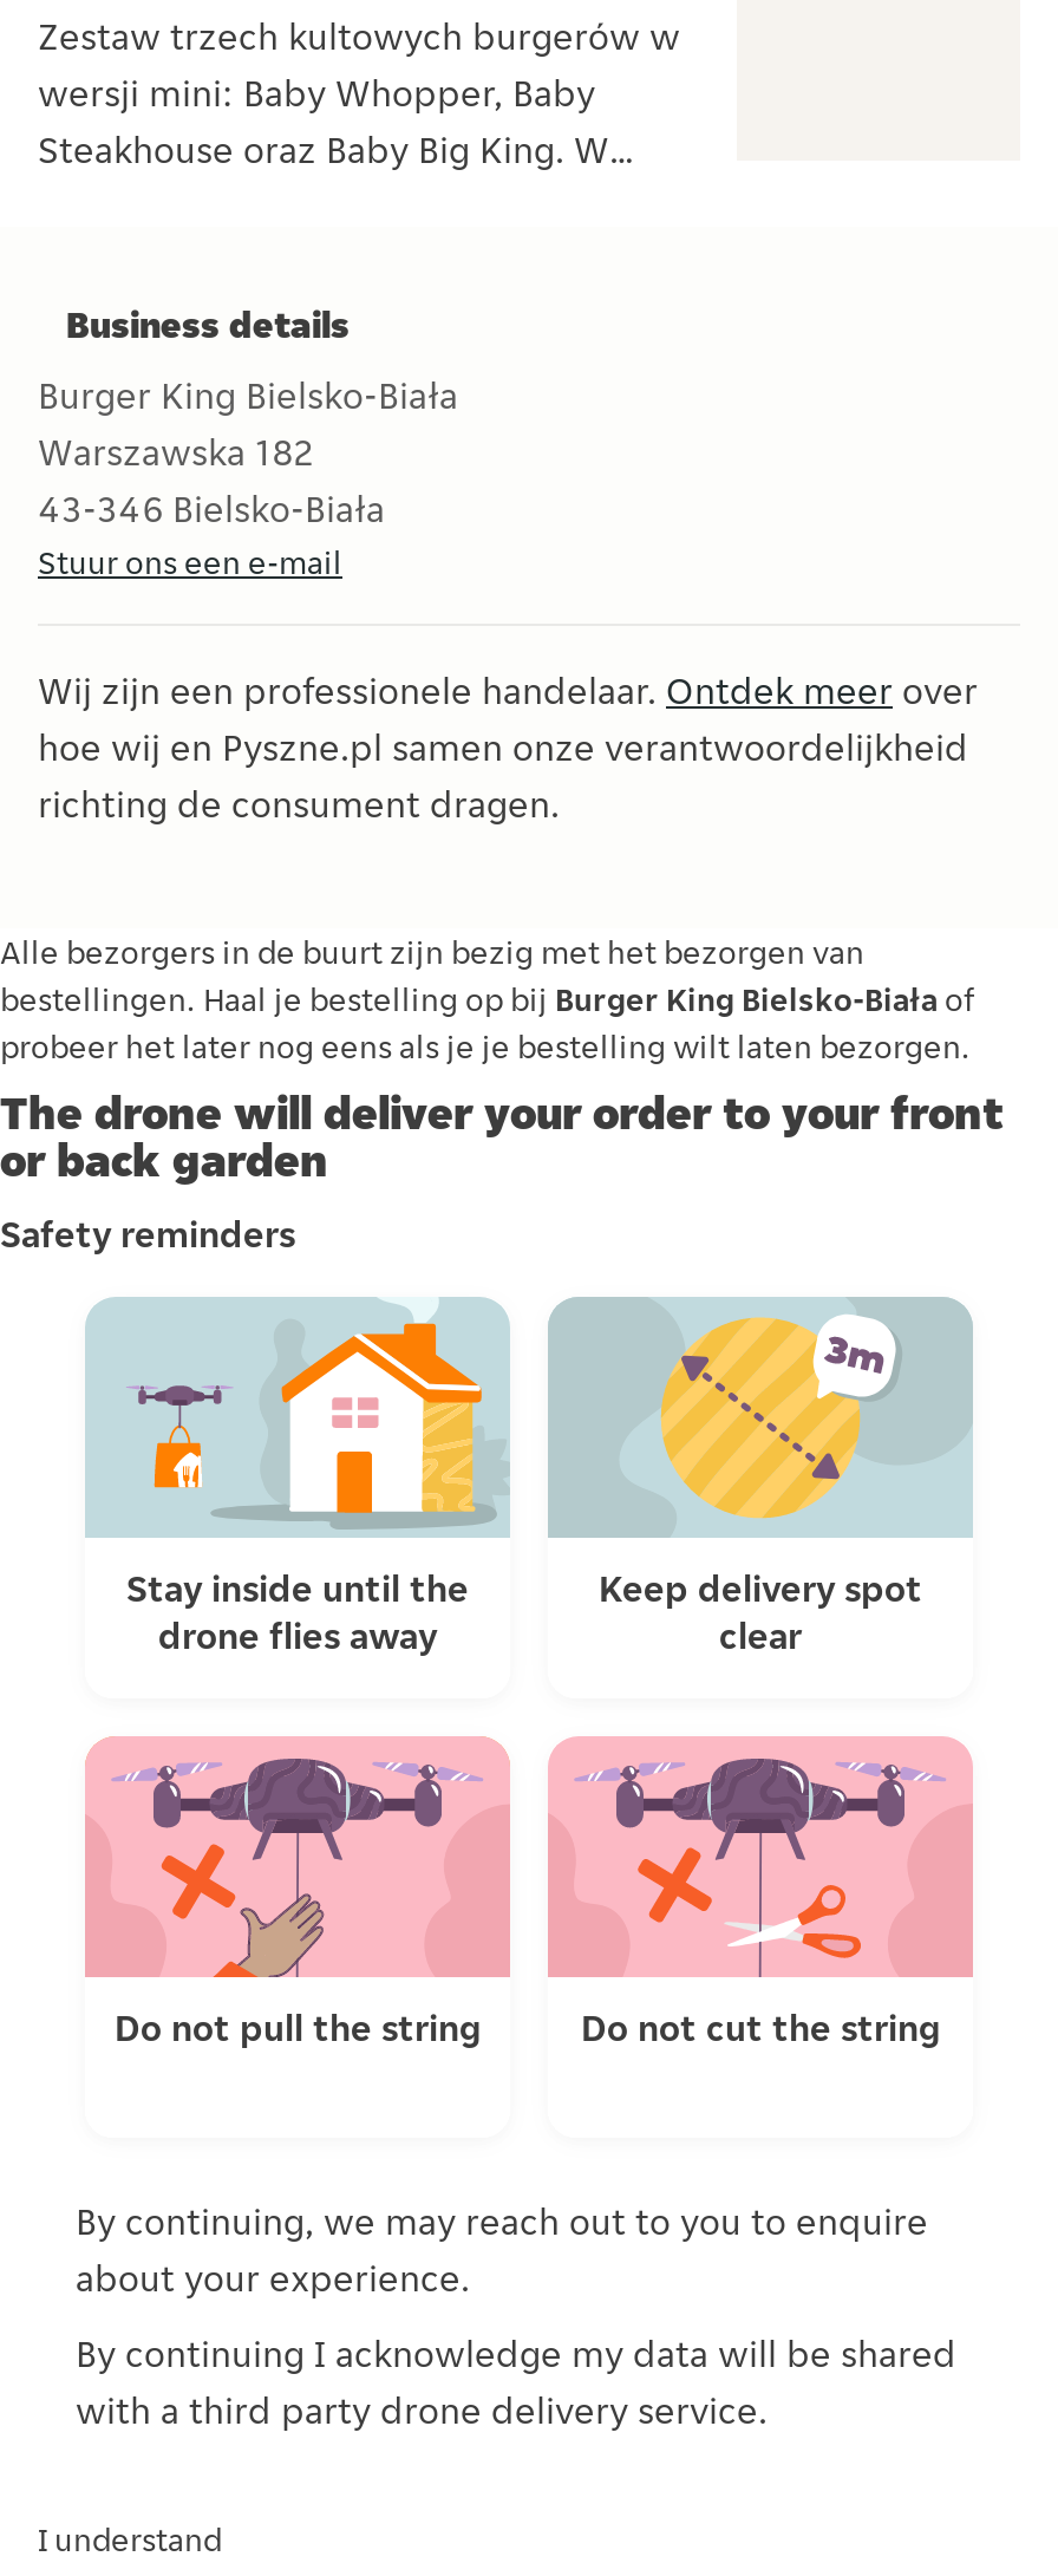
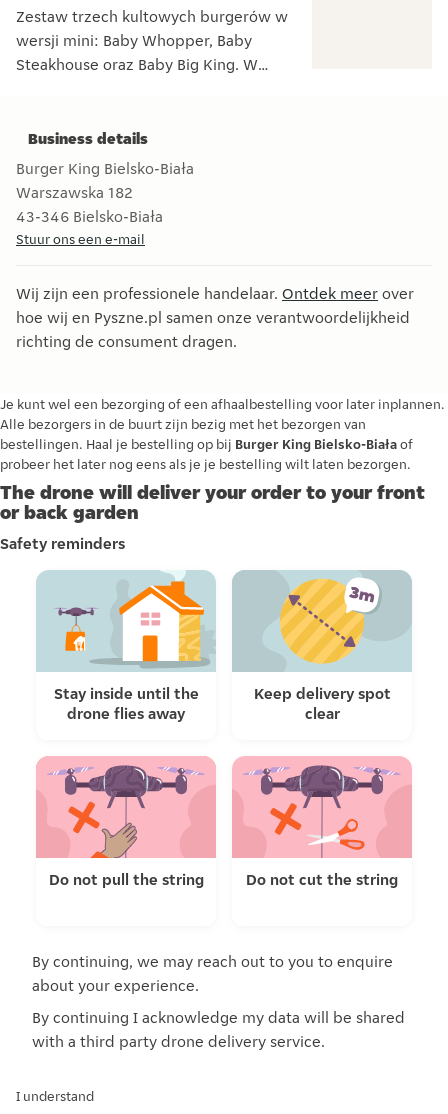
+ Je kunt wel een bezorging of een afhaalbestelling voor later inplannen.
